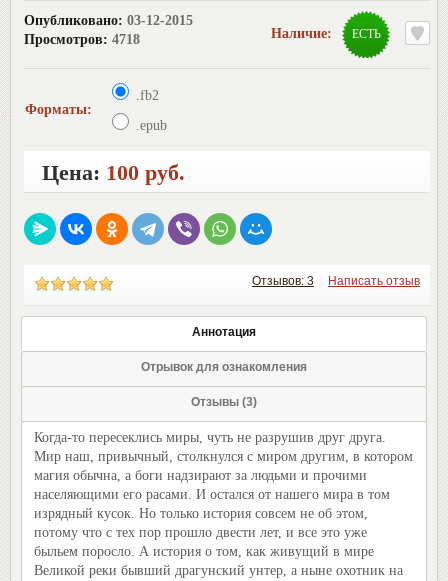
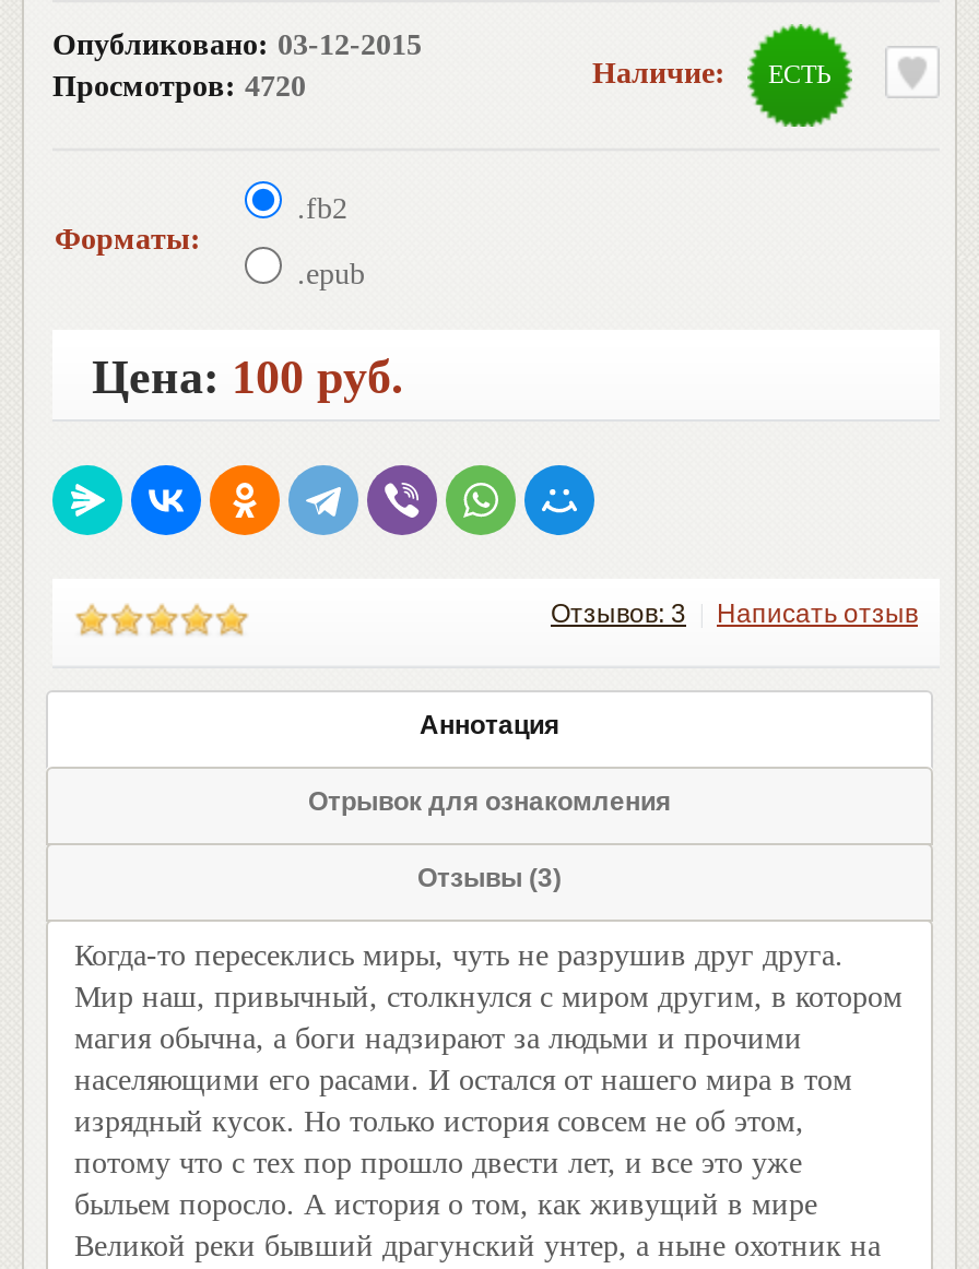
- Просмотров: 4718
+ Просмотров: 4720
